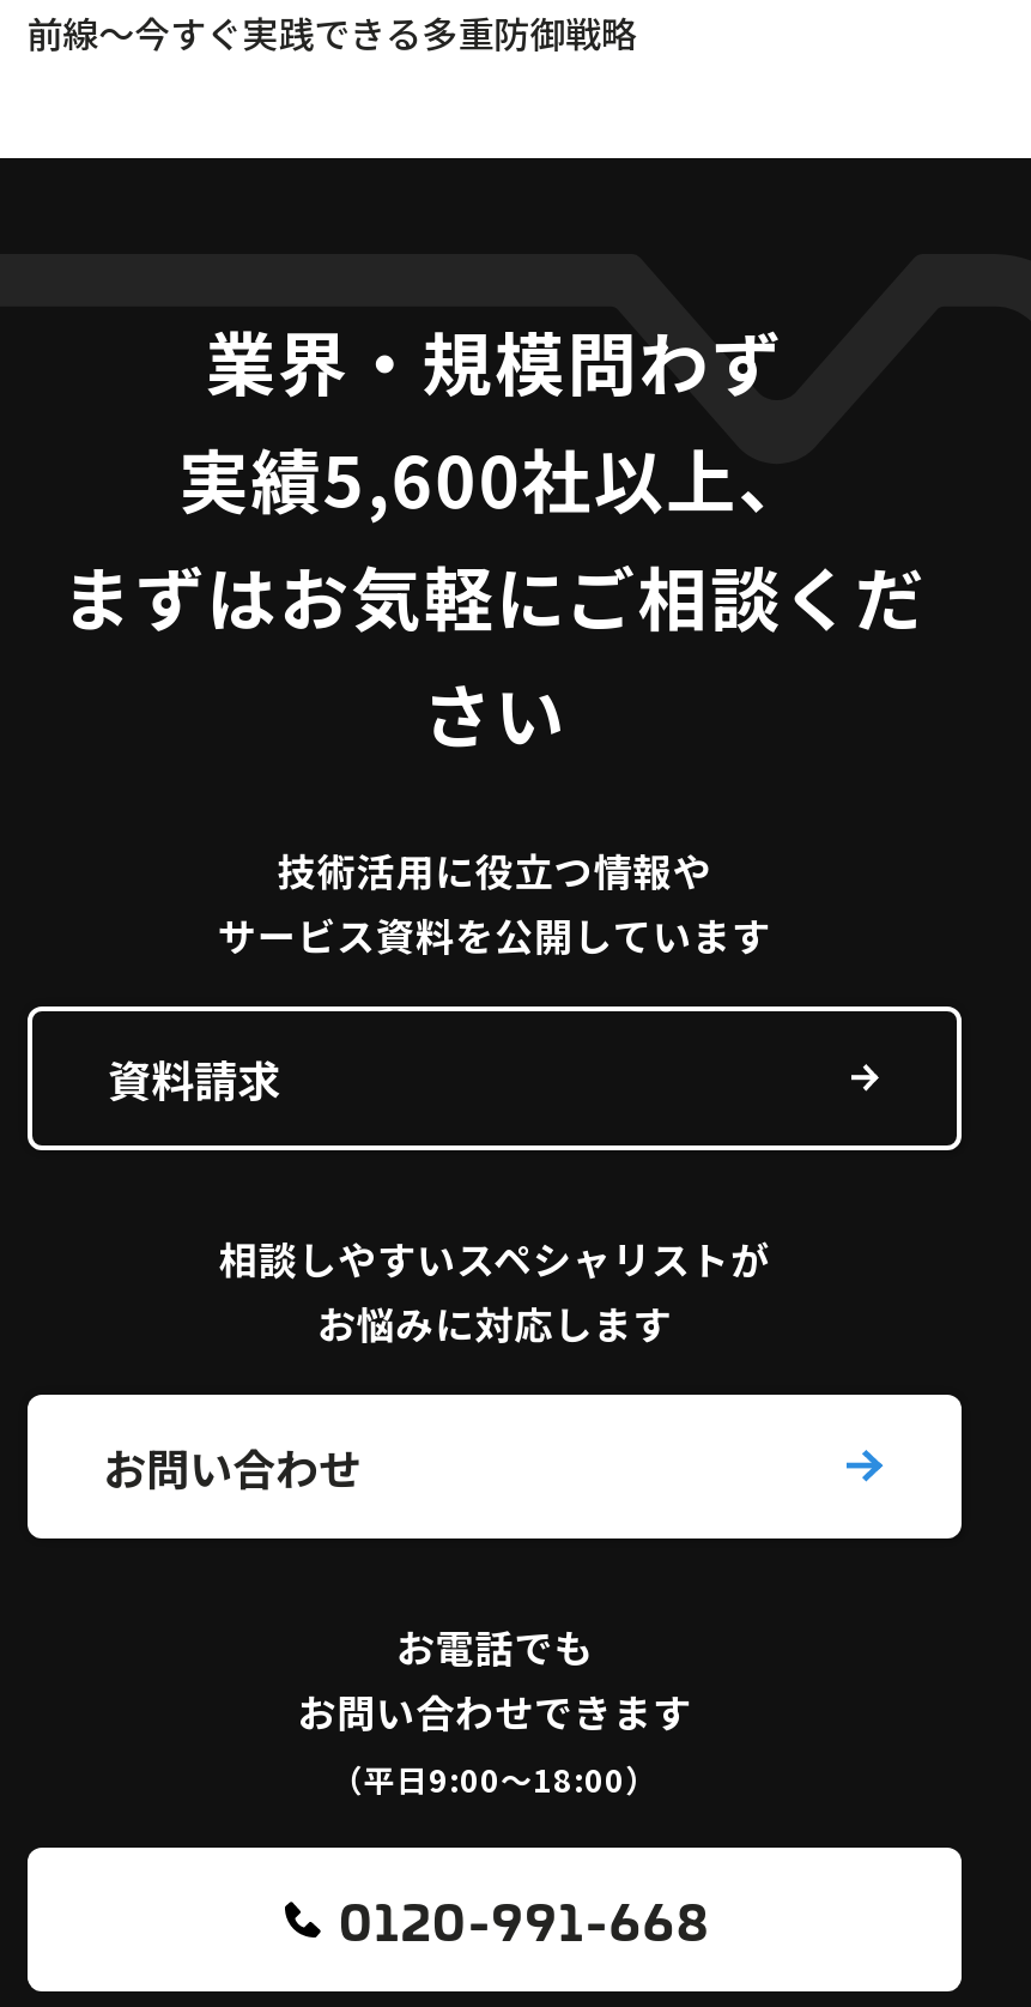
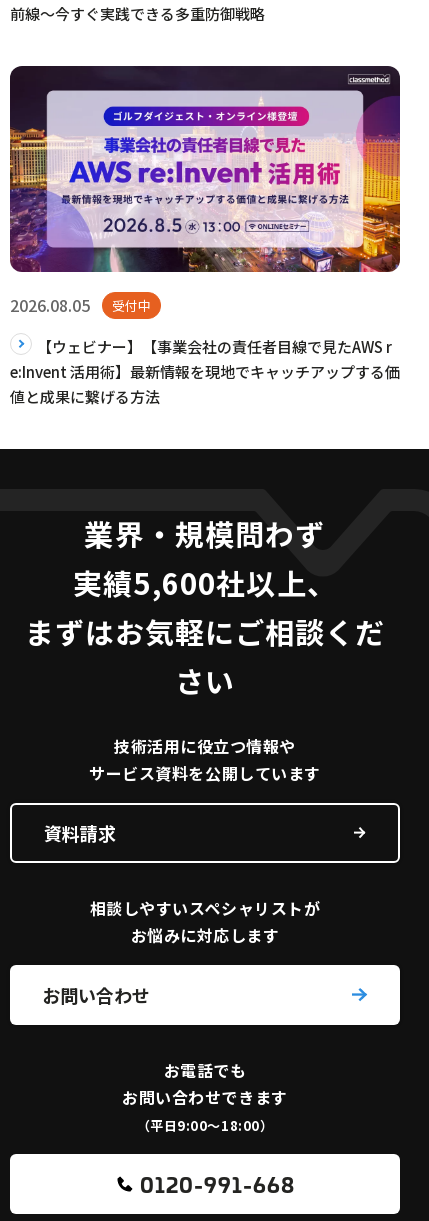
+ [image]
+ 2026.08.05
+ 受付中
+ 【ウェビナー】【事業会社の責任者目線で見たAWS r
+ e:Invent 活用術】最新情報を現地でキャッチアップする価
+ 値と成果に繋げる方法
